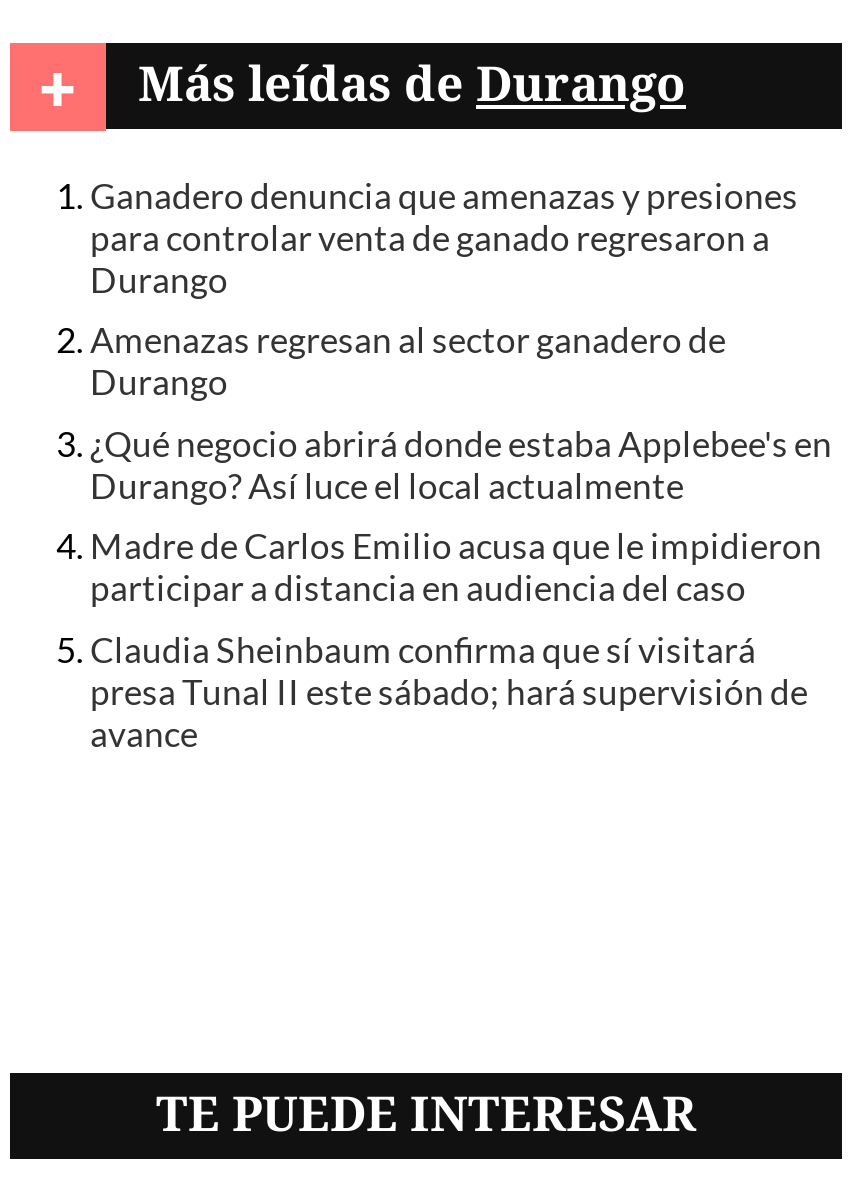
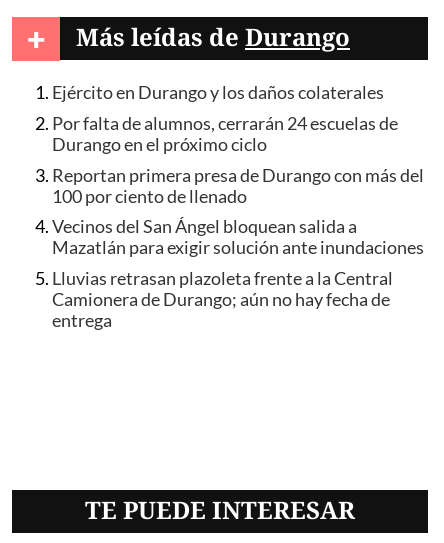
- Ganadero denuncia que amenazas y presiones
- para controlar venta de ganado regresaron a
- Durango
+ Ejército en Durango y los daños colaterales

- Amenazas regresan al sector ganadero de
- Durango
+ Por falta de alumnos, cerrarán 24 escuelas de
+ Durango en el próximo ciclo

- ¿Qué negocio abrirá donde estaba Applebee's en
- Durango? Así luce el local actualmente
+ Reportan primera presa de Durango con más del
+ 100 por ciento de llenado

- Madre de Carlos Emilio acusa que le impidieron
- participar a distancia en audiencia del caso
+ Vecinos del San Ángel bloquean salida a
+ Mazatlán para exigir solución ante inundaciones

- Claudia Sheinbaum confirma que sí visitará
- presa Tunal II este sábado; hará supervisión de
- avance
+ Lluvias retrasan plazoleta frente a la Central
+ Camionera de Durango; aún no hay fecha de
+ entrega
